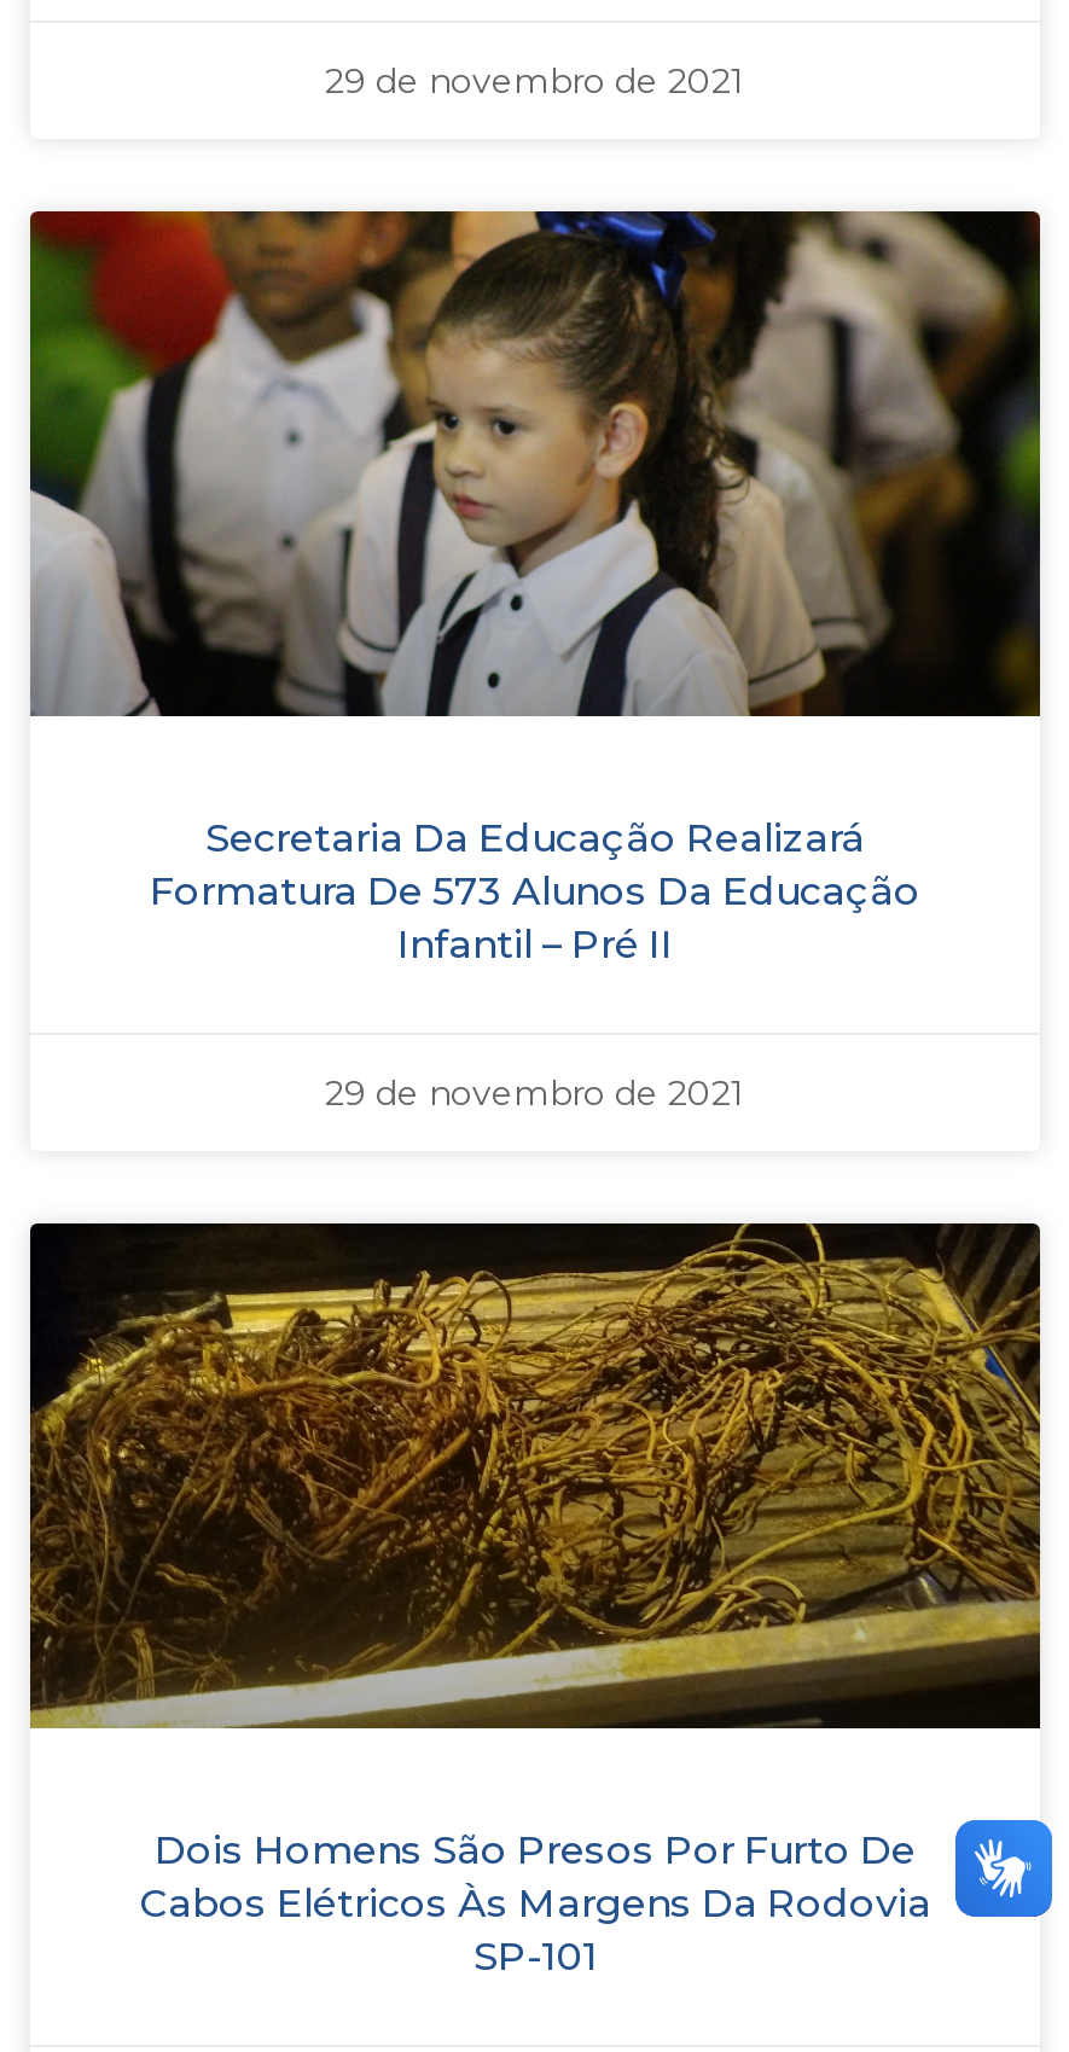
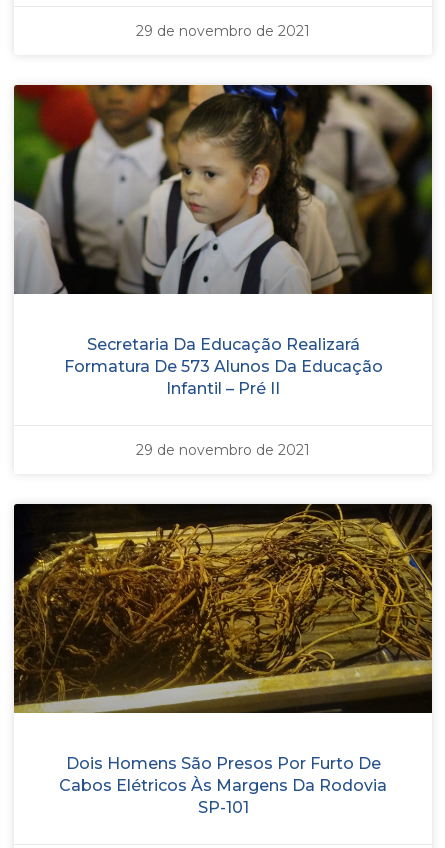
- [image]
